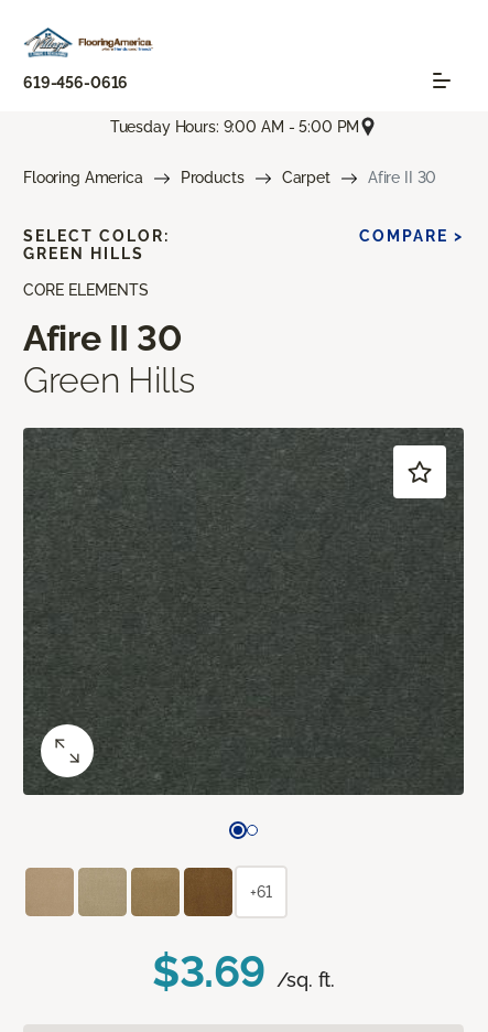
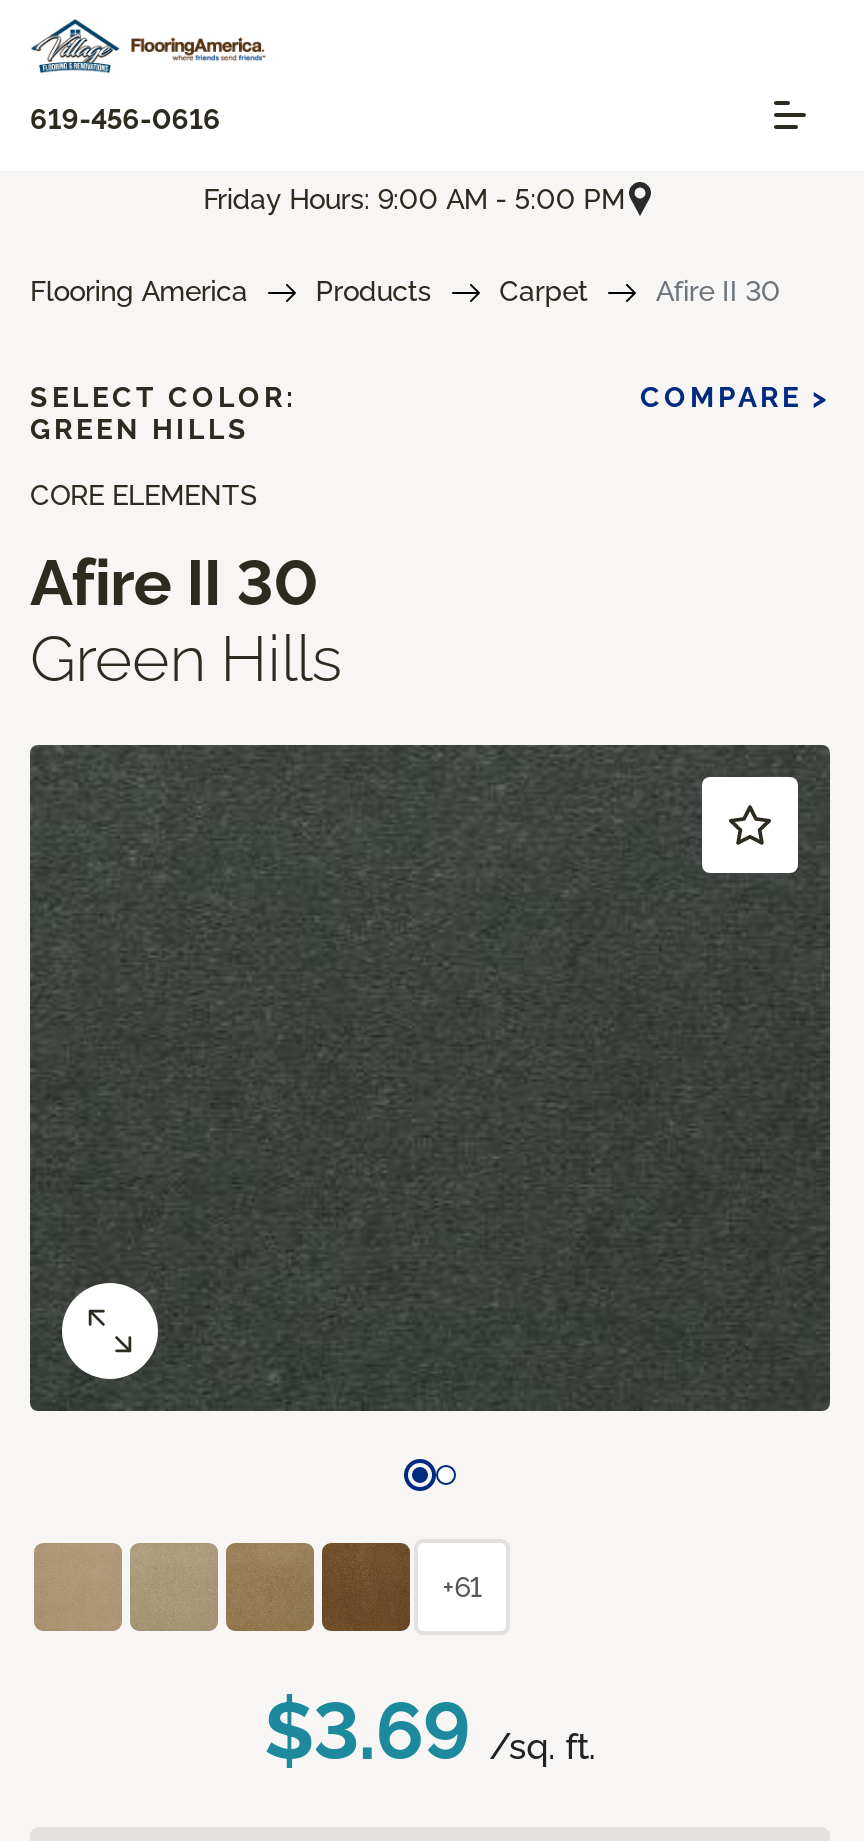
- Tuesday Hours: 9:00 AM - 5:00 PM
+ Friday Hours: 9:00 AM - 5:00 PM
